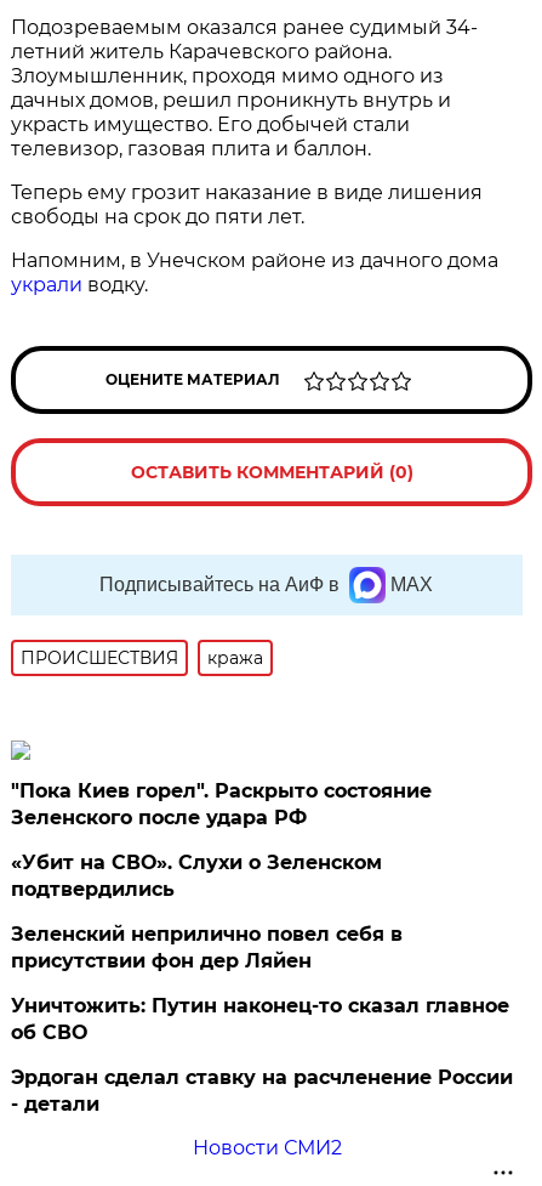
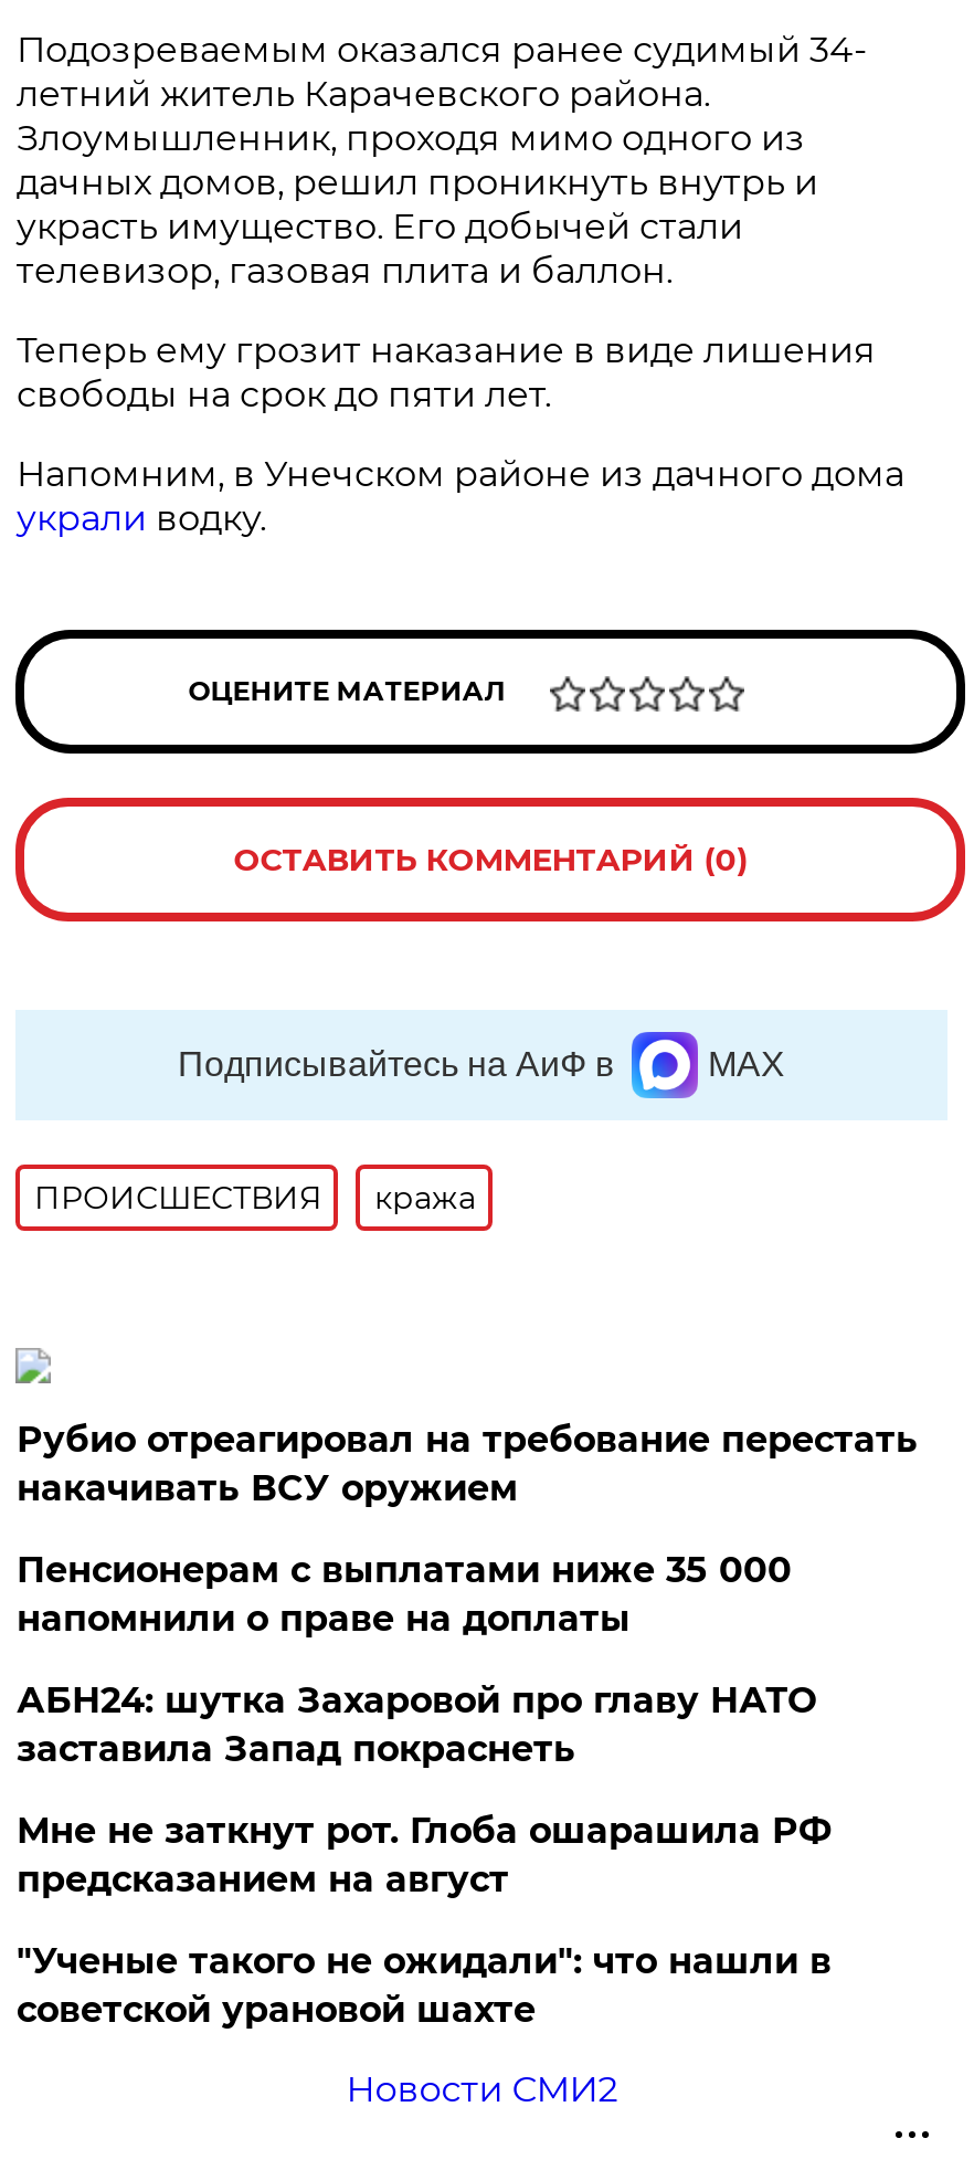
- "Пока Киев горел". Раскрыто состояние
- Зеленского после удара РФ
+ Рубио отреагировал на требование перестать
+ накачивать ВСУ оружием

- «Убит на СВО». Слухи о Зеленском
- подтвердились
+ Пенсионерам с выплатами ниже 35 000
+ напомнили о праве на доплаты

- Зеленский неприлично повел cебя в
- присутствии фон дер Ляйен
+ АБН24: шутка Захаровой про главу НАТО
+ заставила Запад покраснеть

- Уничтожить: Путин наконец-то сказал главное
- об СВО
+ Мне не заткнут рот. Глоба ошарашила РФ
+ предсказанием на август

- Эрдоган сделал ставку на расчленение России
- - детали
+ "Ученые такого не ожидали": что нашли в
+ советской урановой шахте
